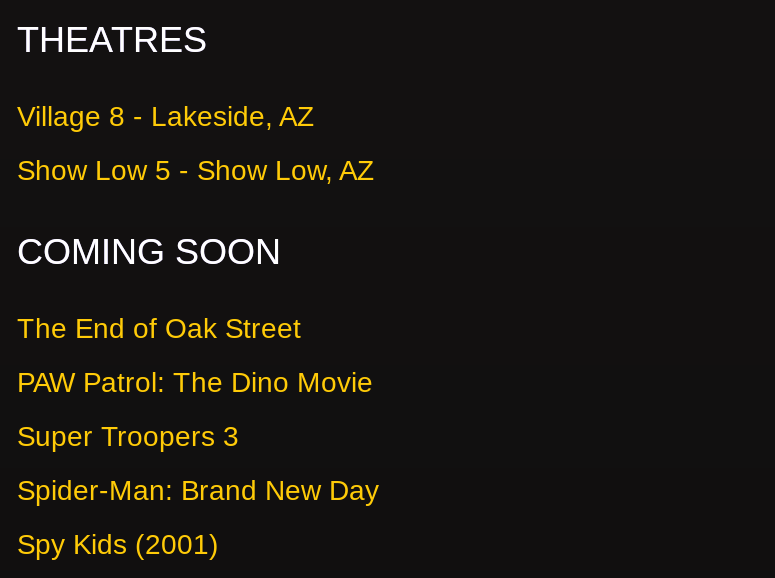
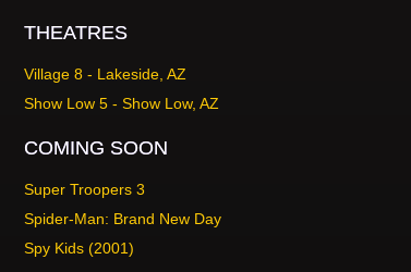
- The End of Oak Street
- PAW Patrol: The Dino Movie
